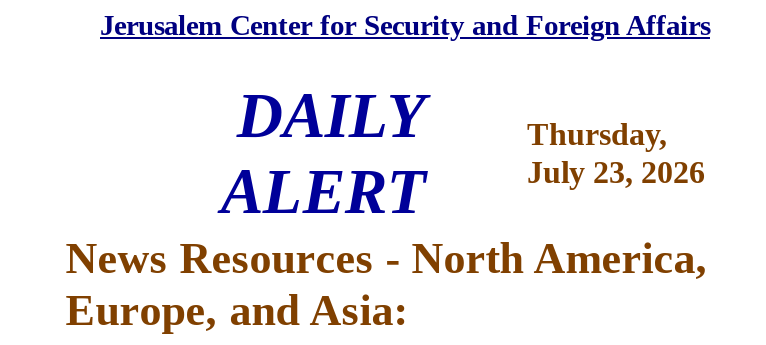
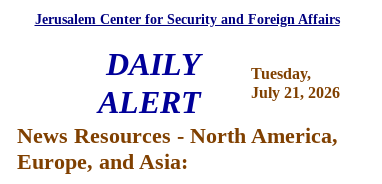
- Thursday,
- July 23, 2026
+ Tuesday,
+ July 21, 2026
